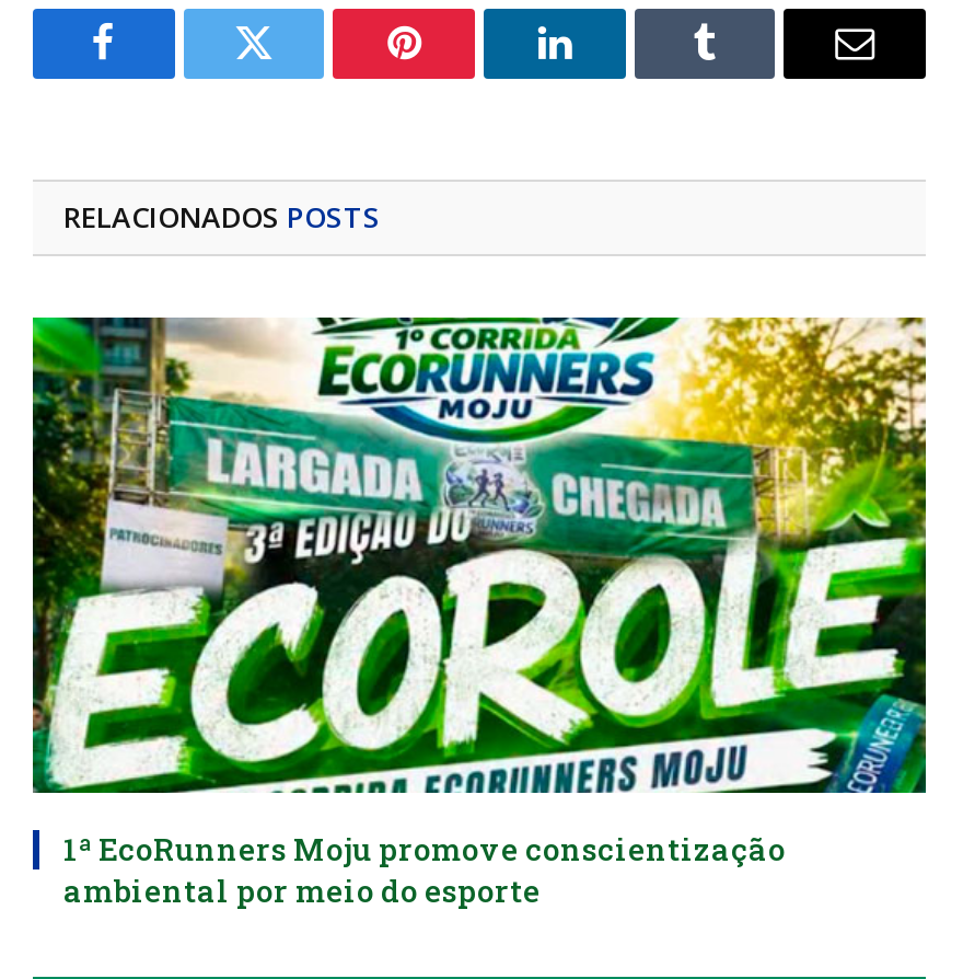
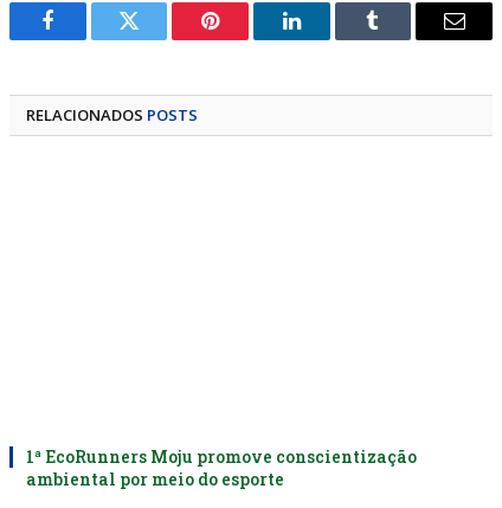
- [image]
